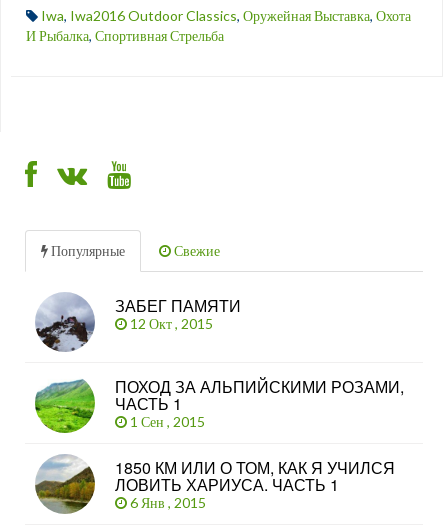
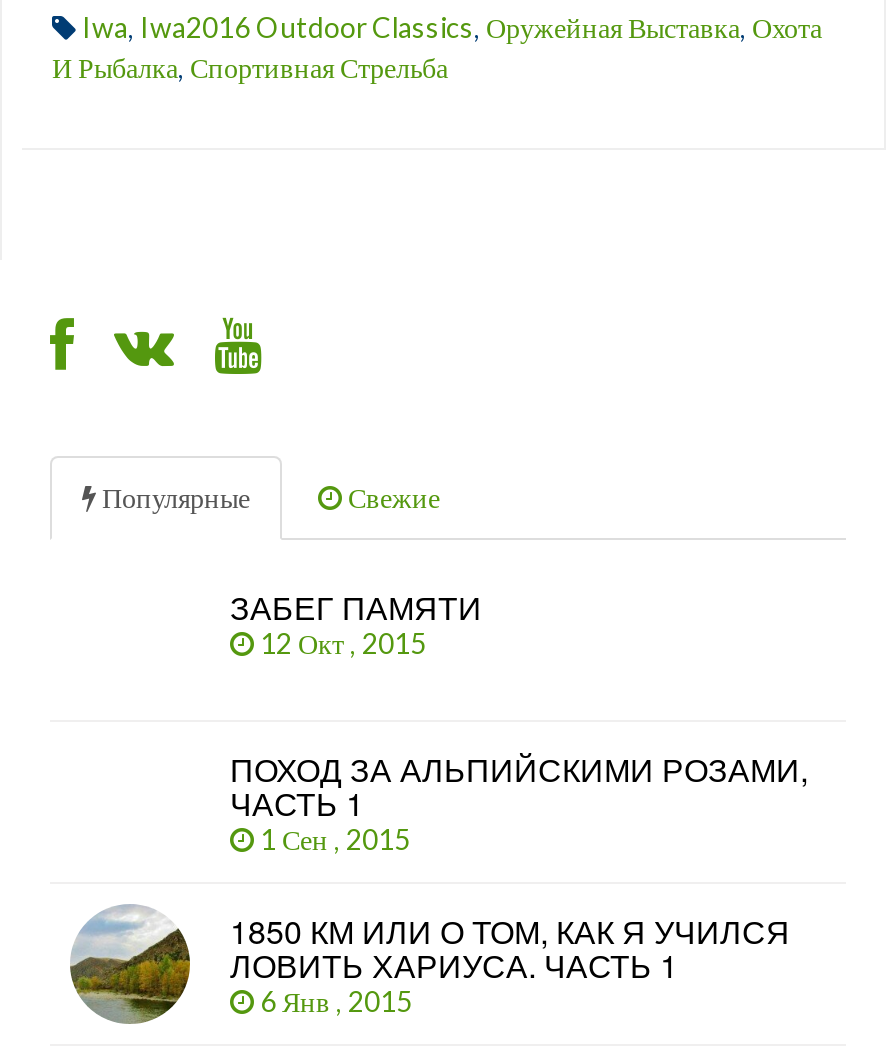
- [image]

- [image]
